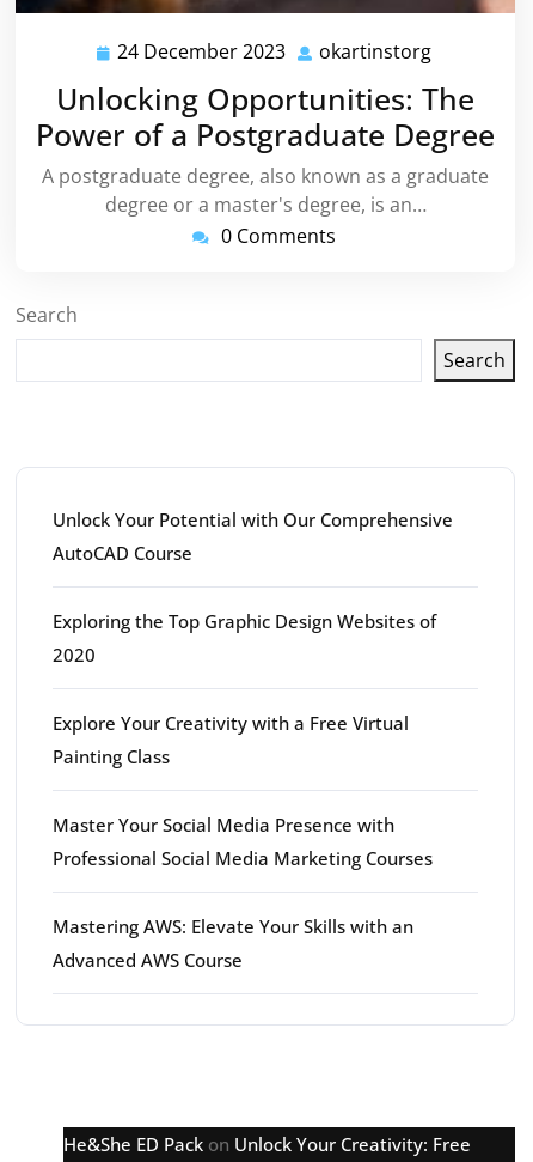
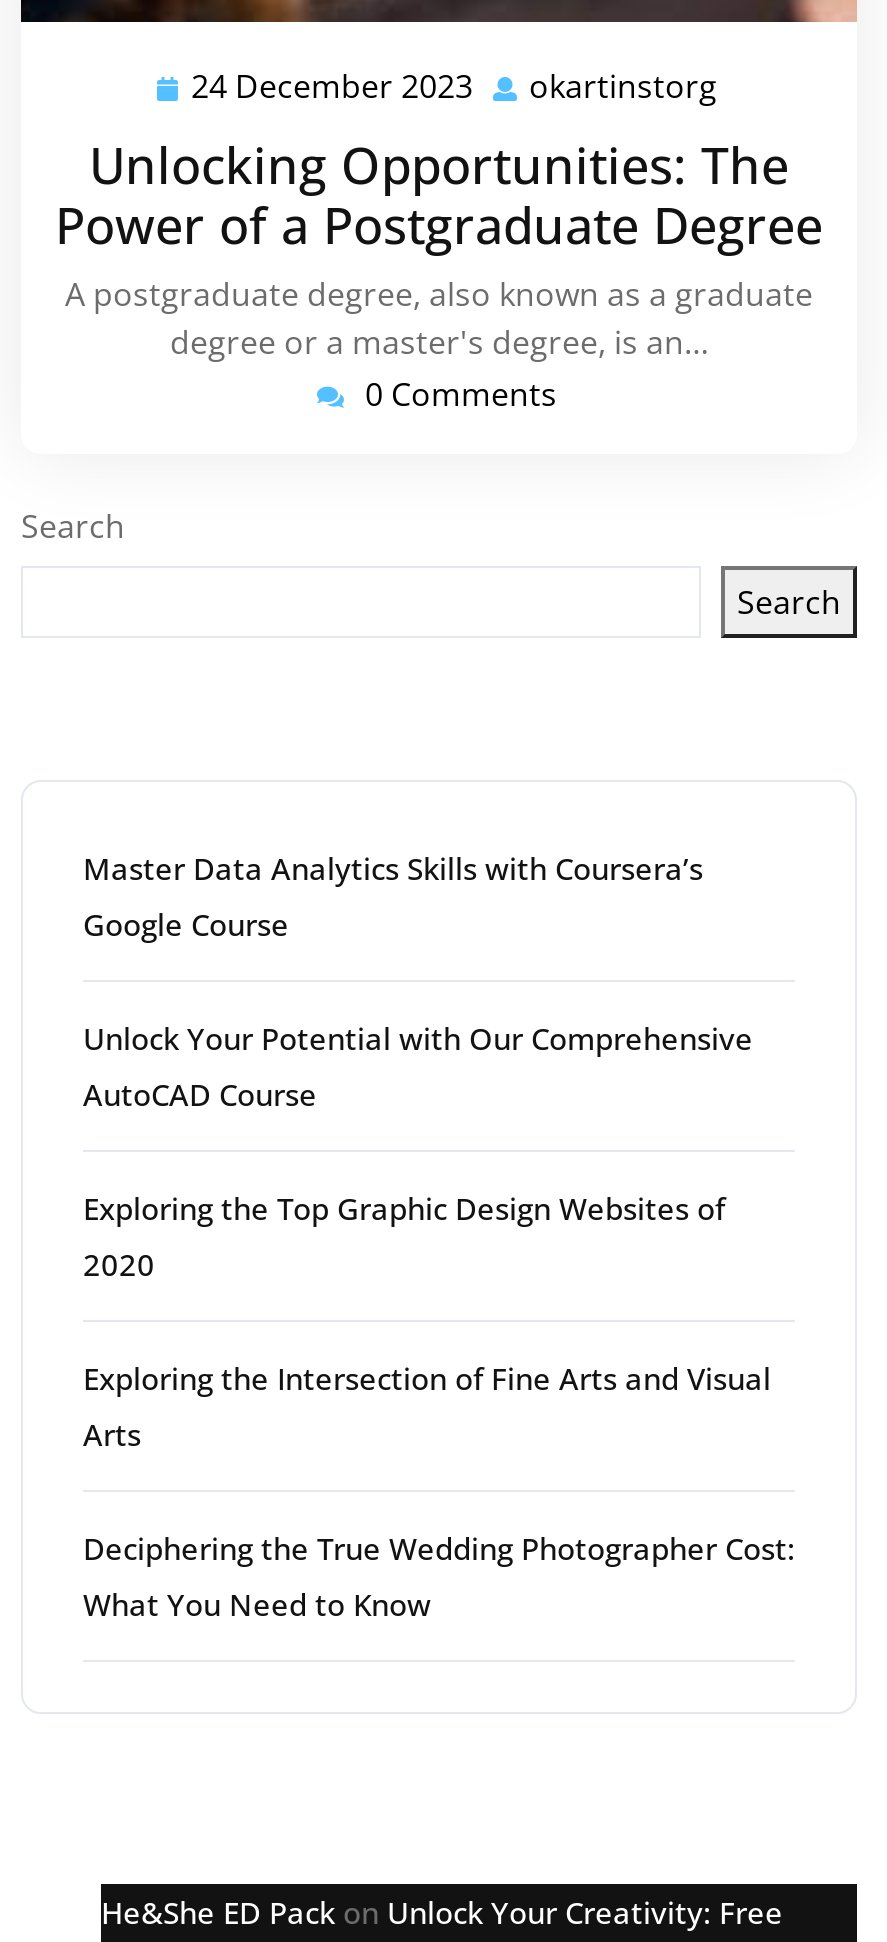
+ Master Data Analytics Skills with Coursera’s
+ Google Course

moved down: Unlock Your Potential with Our Comprehensive | AutoCAD Course | Exploring the Top Graphic Design Websites of | 2020

- Explore Your Creativity with a Free Virtual
- Painting Class
- Master Your Social Media Presence with
- Professional Social Media Marketing Courses
- Mastering AWS: Elevate Your Skills with an
- Advanced AWS Course
+ Exploring the Intersection of Fine Arts and Visual
+ Arts
+ Deciphering the True Wedding Photographer Cost:
+ What You Need to Know
